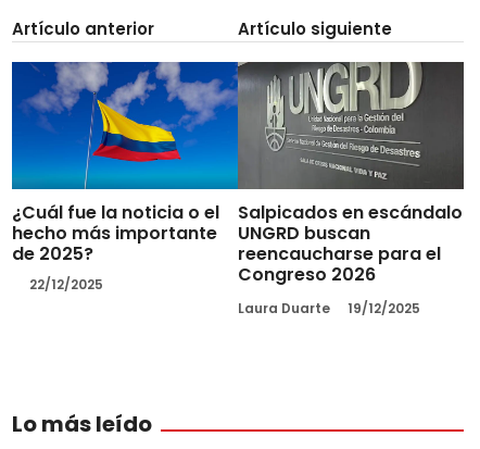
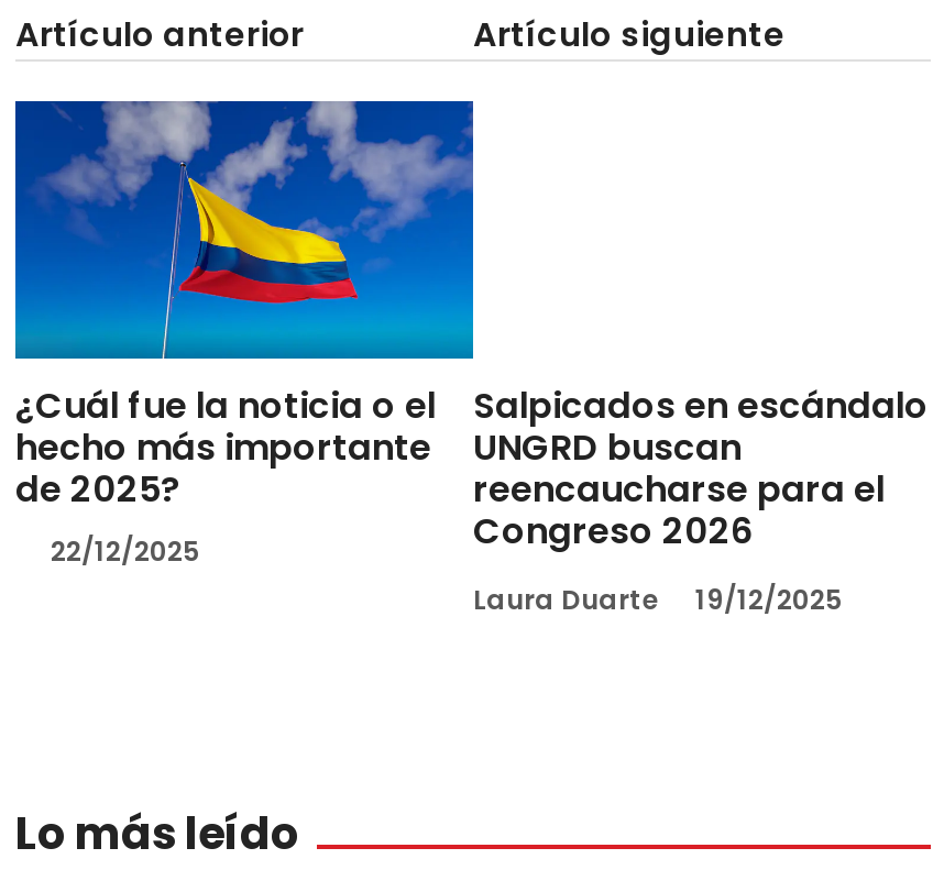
- [image]
